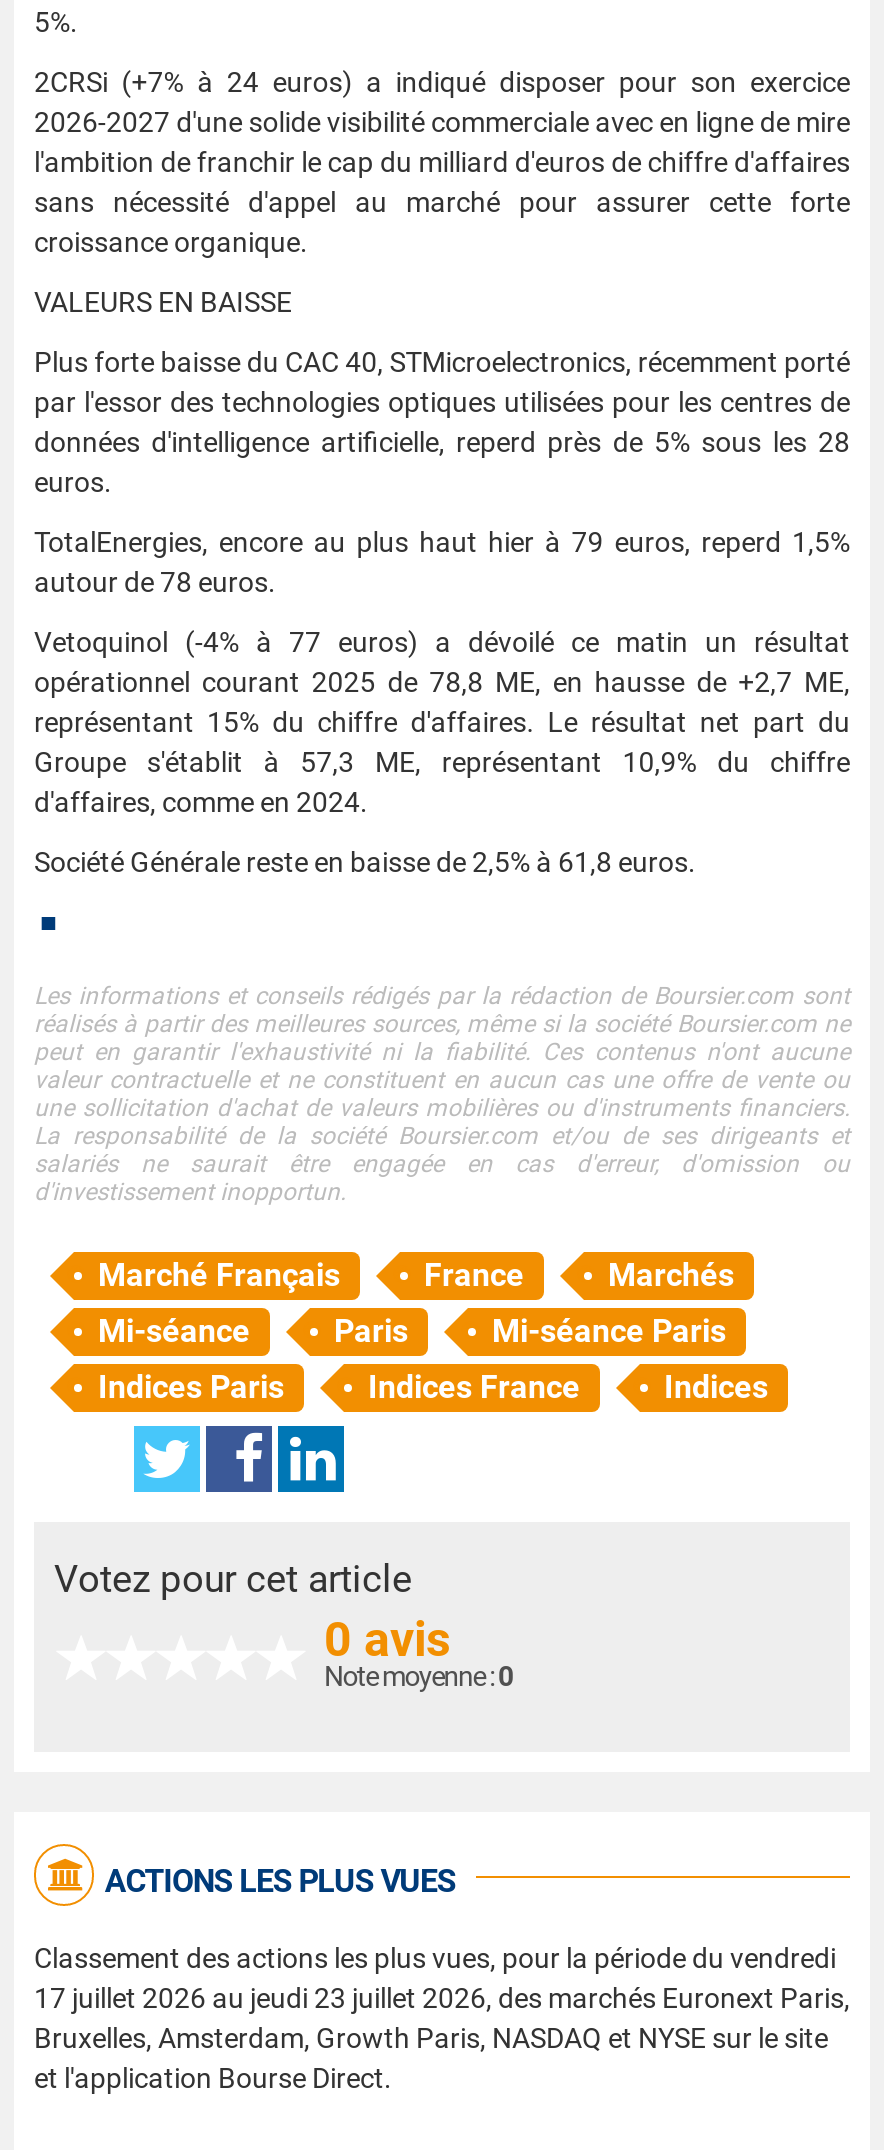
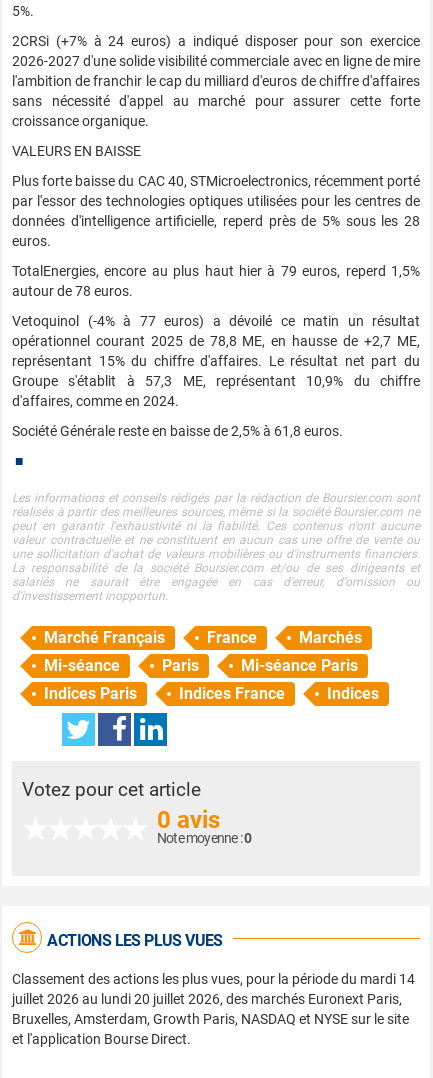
- Classement des actions les plus vues, pour la période du vendredi
- 17 juillet 2026 au jeudi 23 juillet 2026, des marchés Euronext Paris,
+ Classement des actions les plus vues, pour la période du mardi 14
+ juillet 2026 au lundi 20 juillet 2026, des marchés Euronext Paris,
